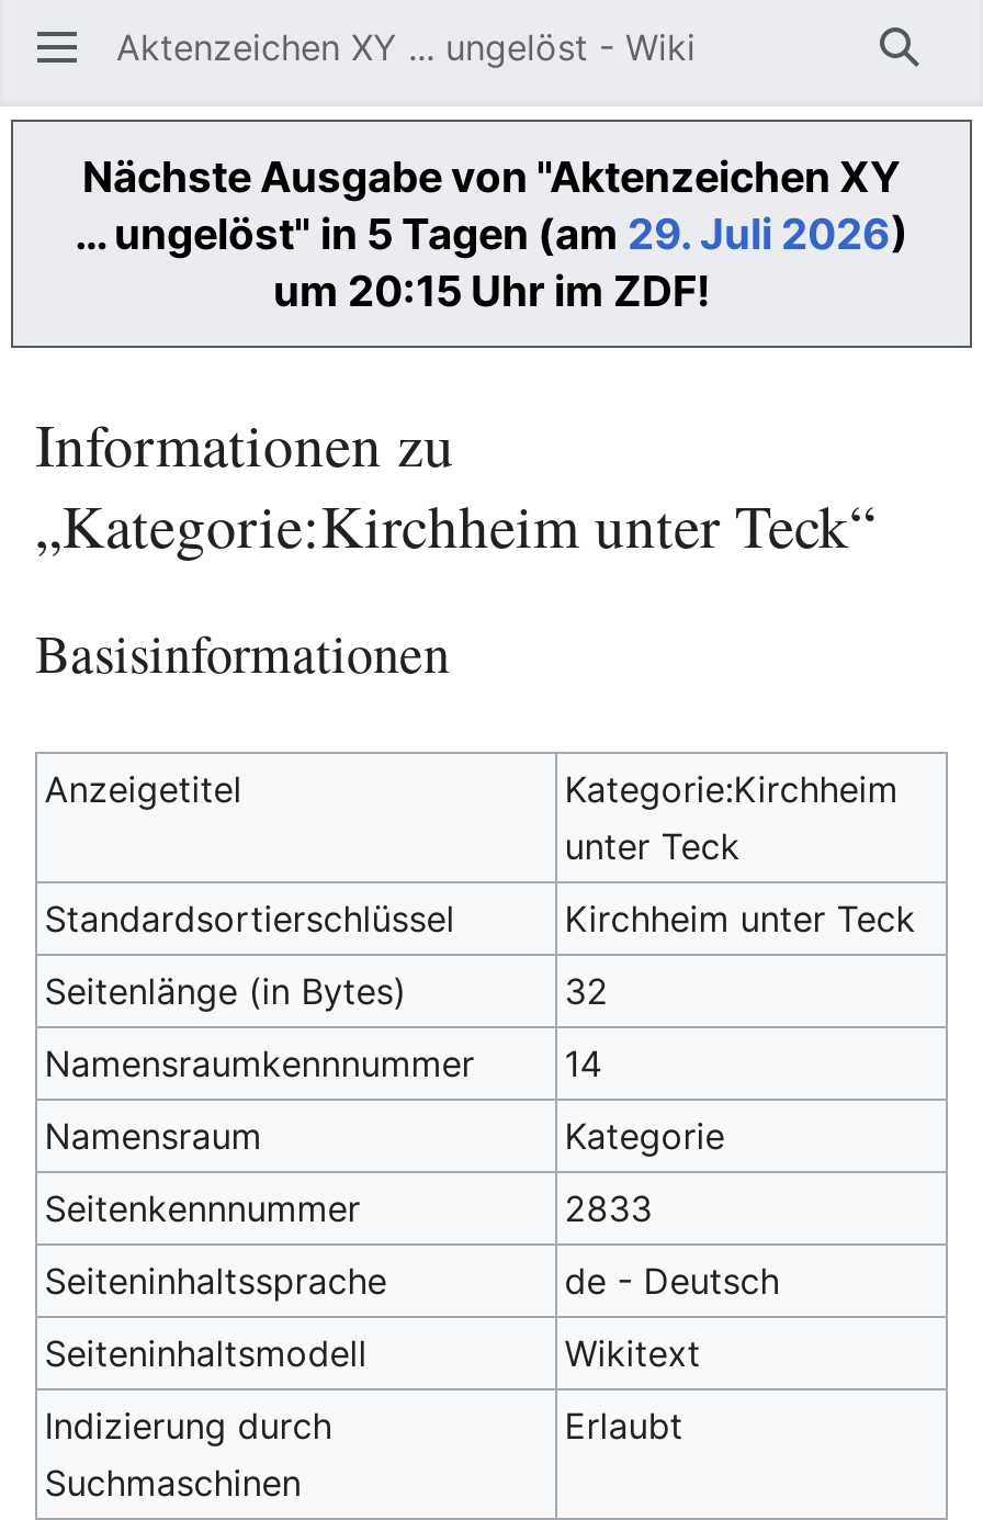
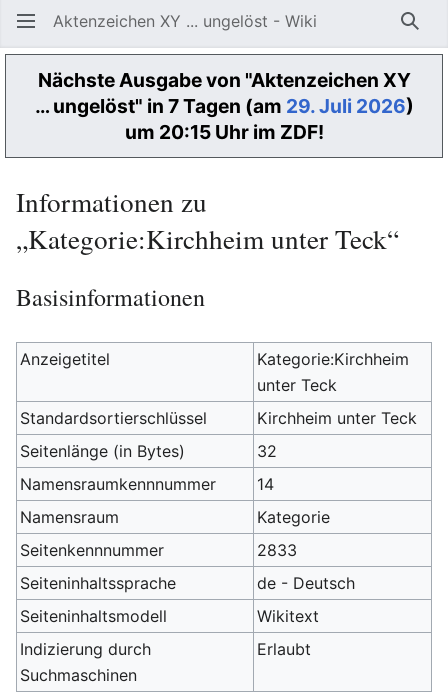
- … ungelöst" in 5 Tagen (am 29. Juli 2026)
+ … ungelöst" in 7 Tagen (am 29. Juli 2026)
